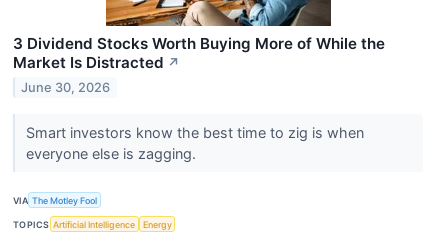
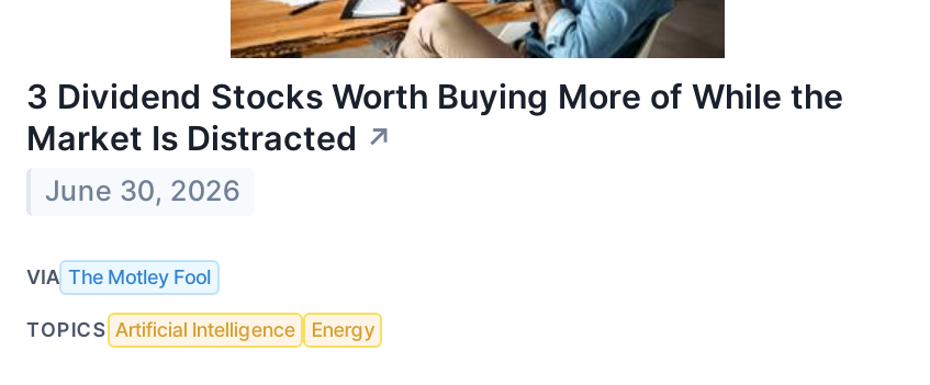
- Smart investors know the best time to zig is when
- everyone else is zagging.
